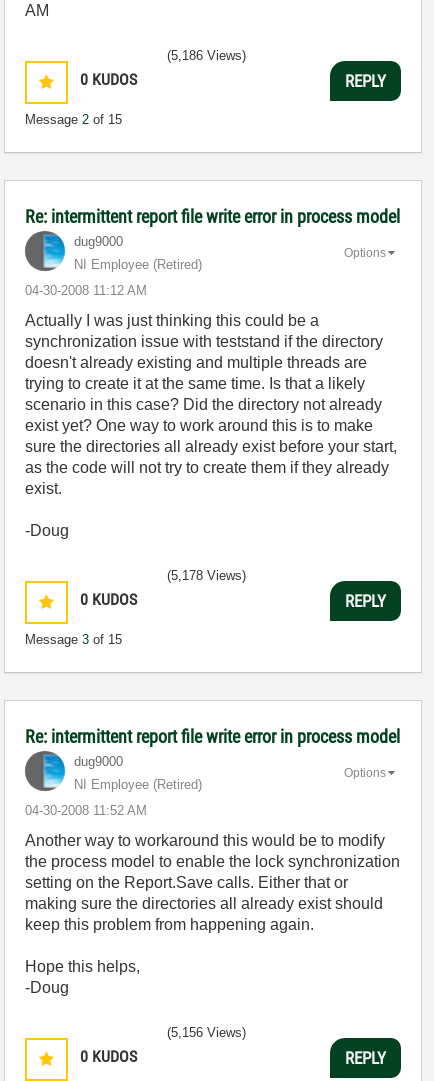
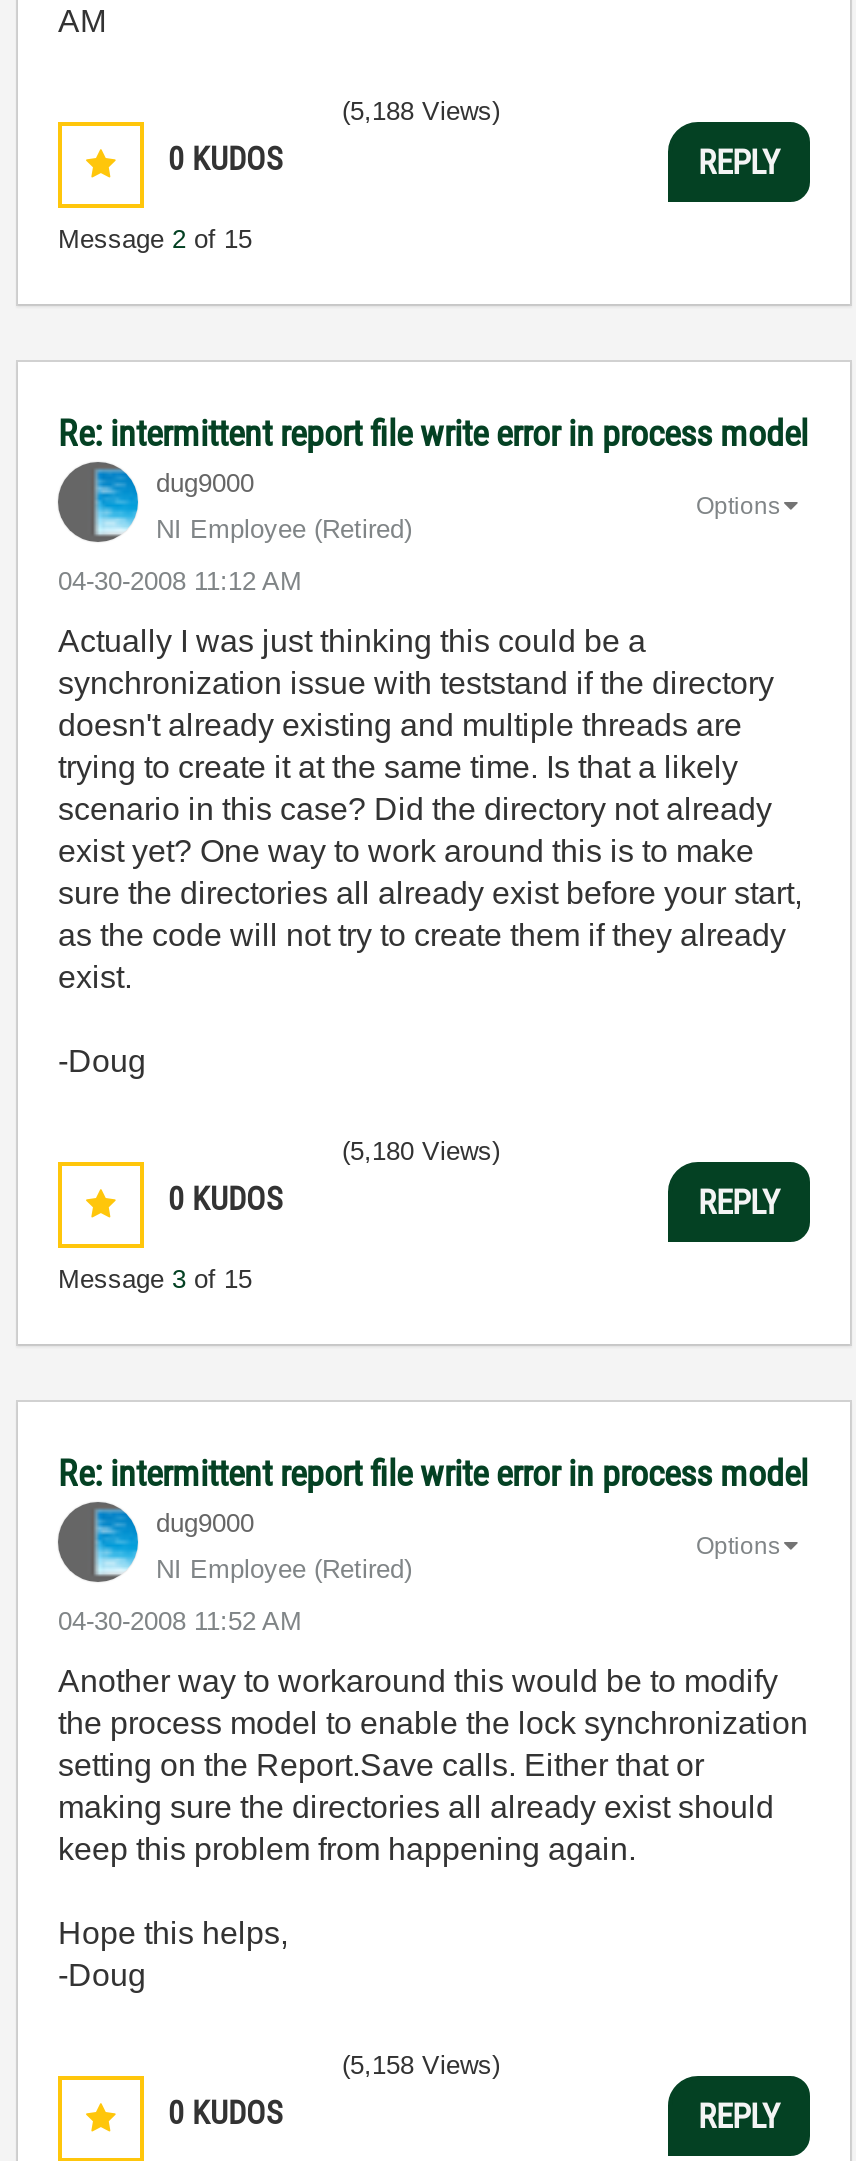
- (5,186 Views)
+ (5,188 Views)

- (5,178 Views)
+ (5,180 Views)

- (5,156 Views)
+ (5,158 Views)
